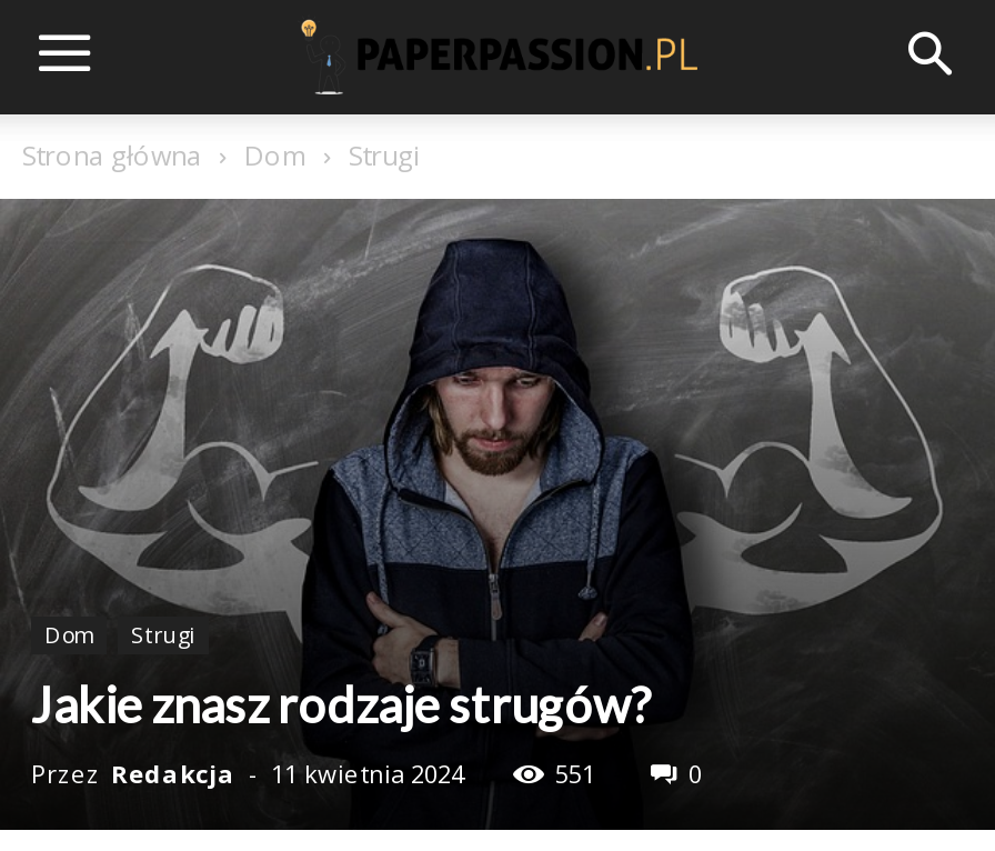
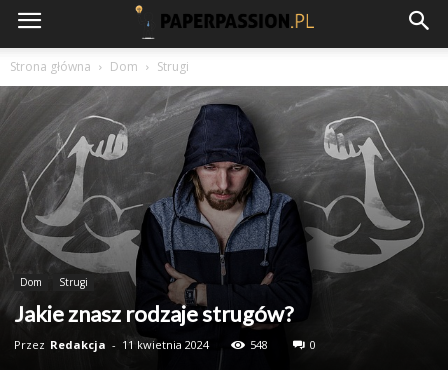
- 551
+ 548
